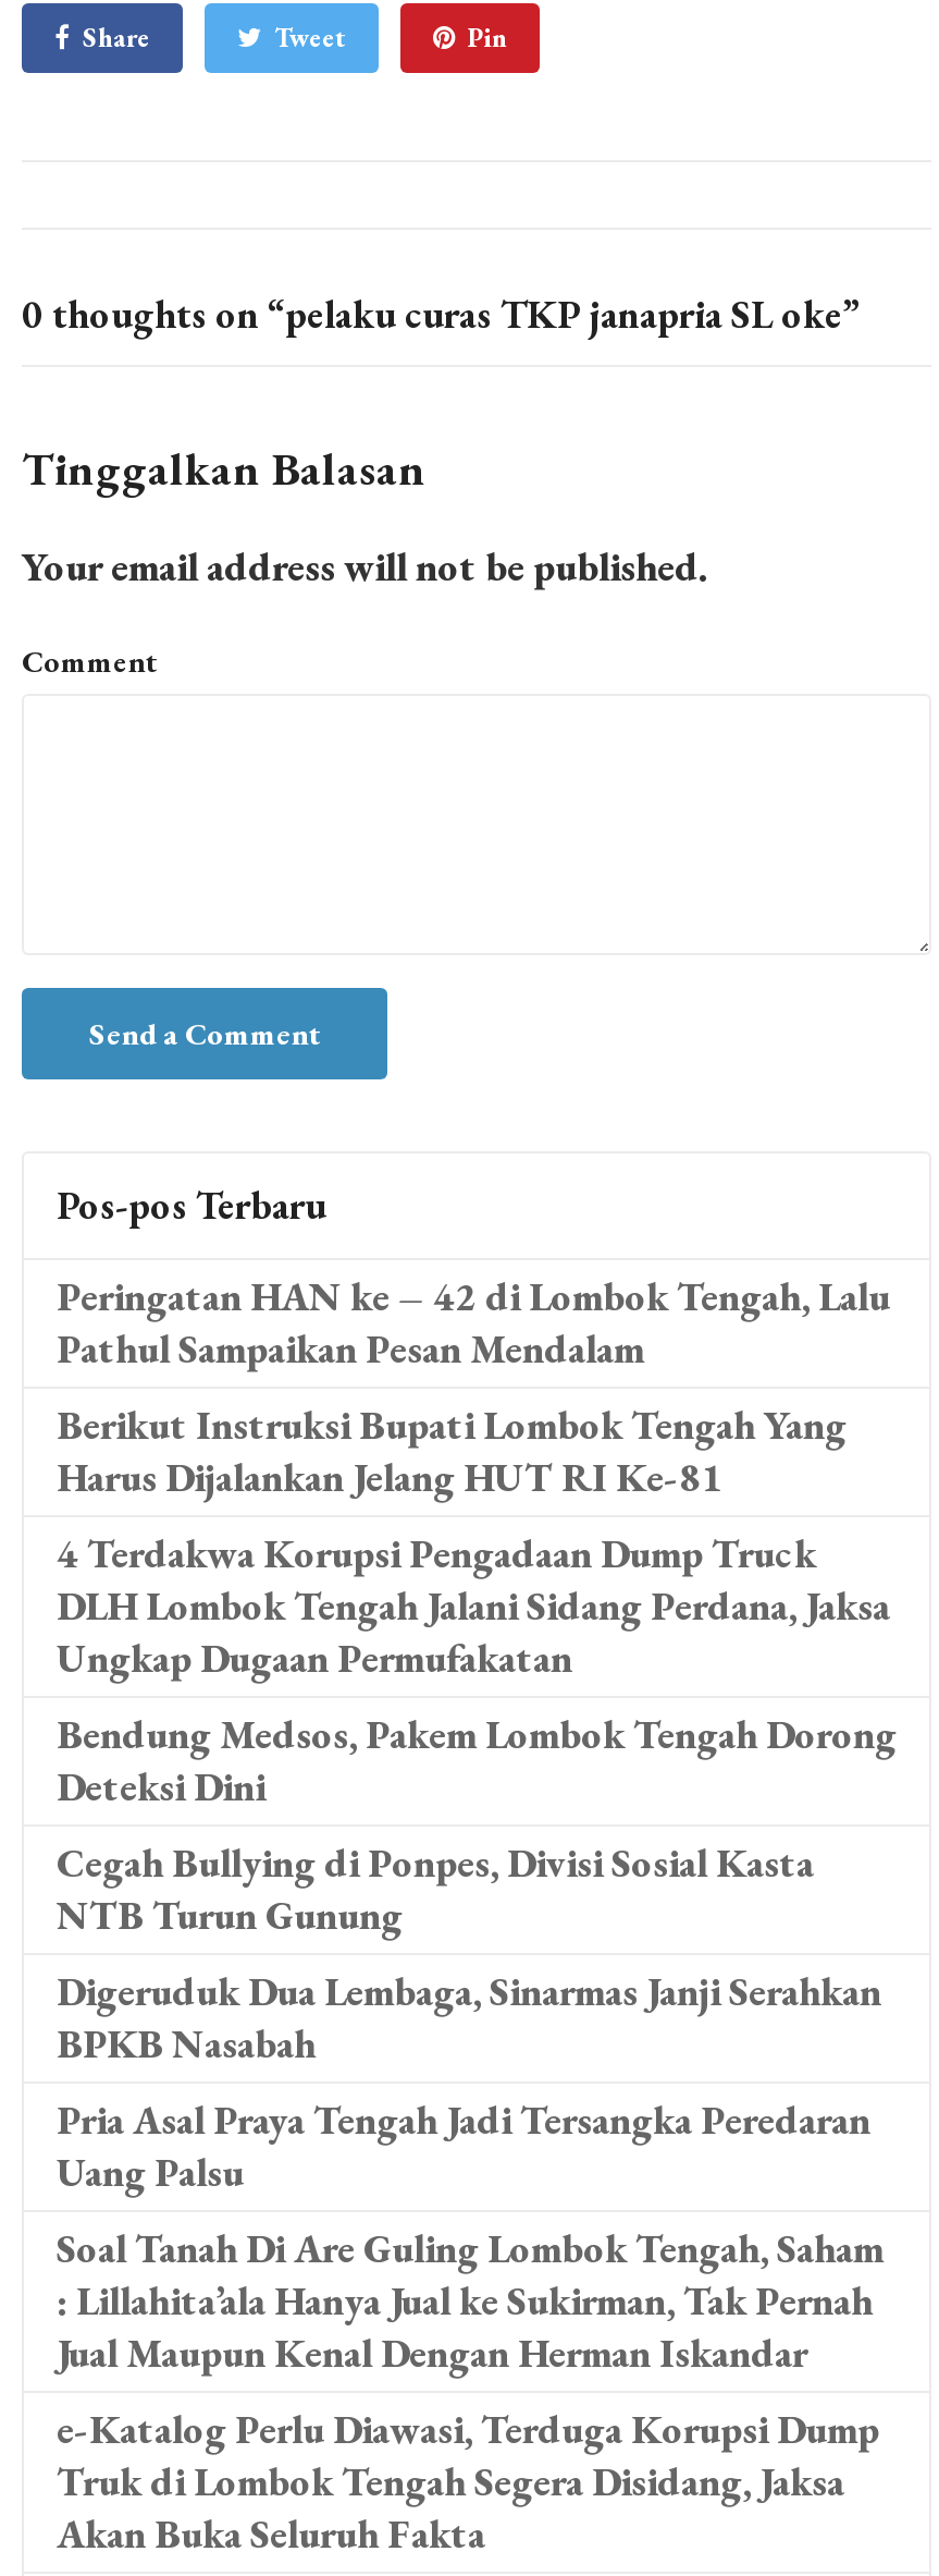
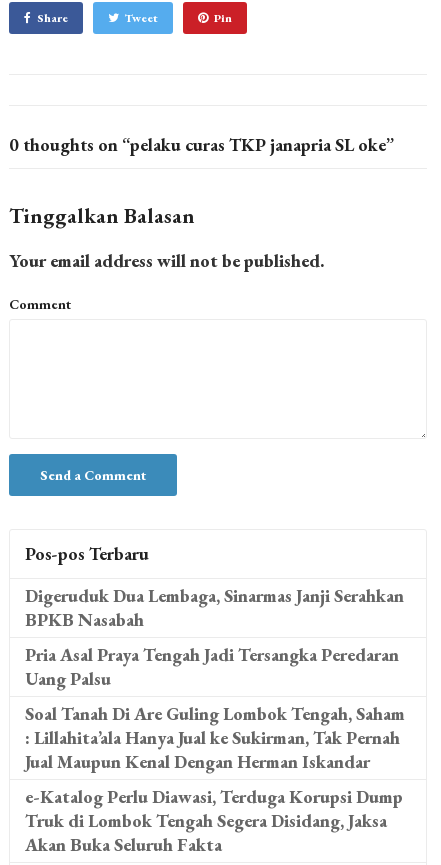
- Peringatan HAN ke – 42 di Lombok Tengah, Lalu
- Pathul Sampaikan Pesan Mendalam
- Berikut Instruksi Bupati Lombok Tengah Yang
- Harus Dijalankan Jelang HUT RI Ke-81
- 4 Terdakwa Korupsi Pengadaan Dump Truck
- DLH Lombok Tengah Jalani Sidang Perdana, Jaksa
- Ungkap Dugaan Permufakatan
- Bendung Medsos, Pakem Lombok Tengah Dorong
- Deteksi Dini
- Cegah Bullying di Ponpes, Divisi Sosial Kasta
- NTB Turun Gunung
